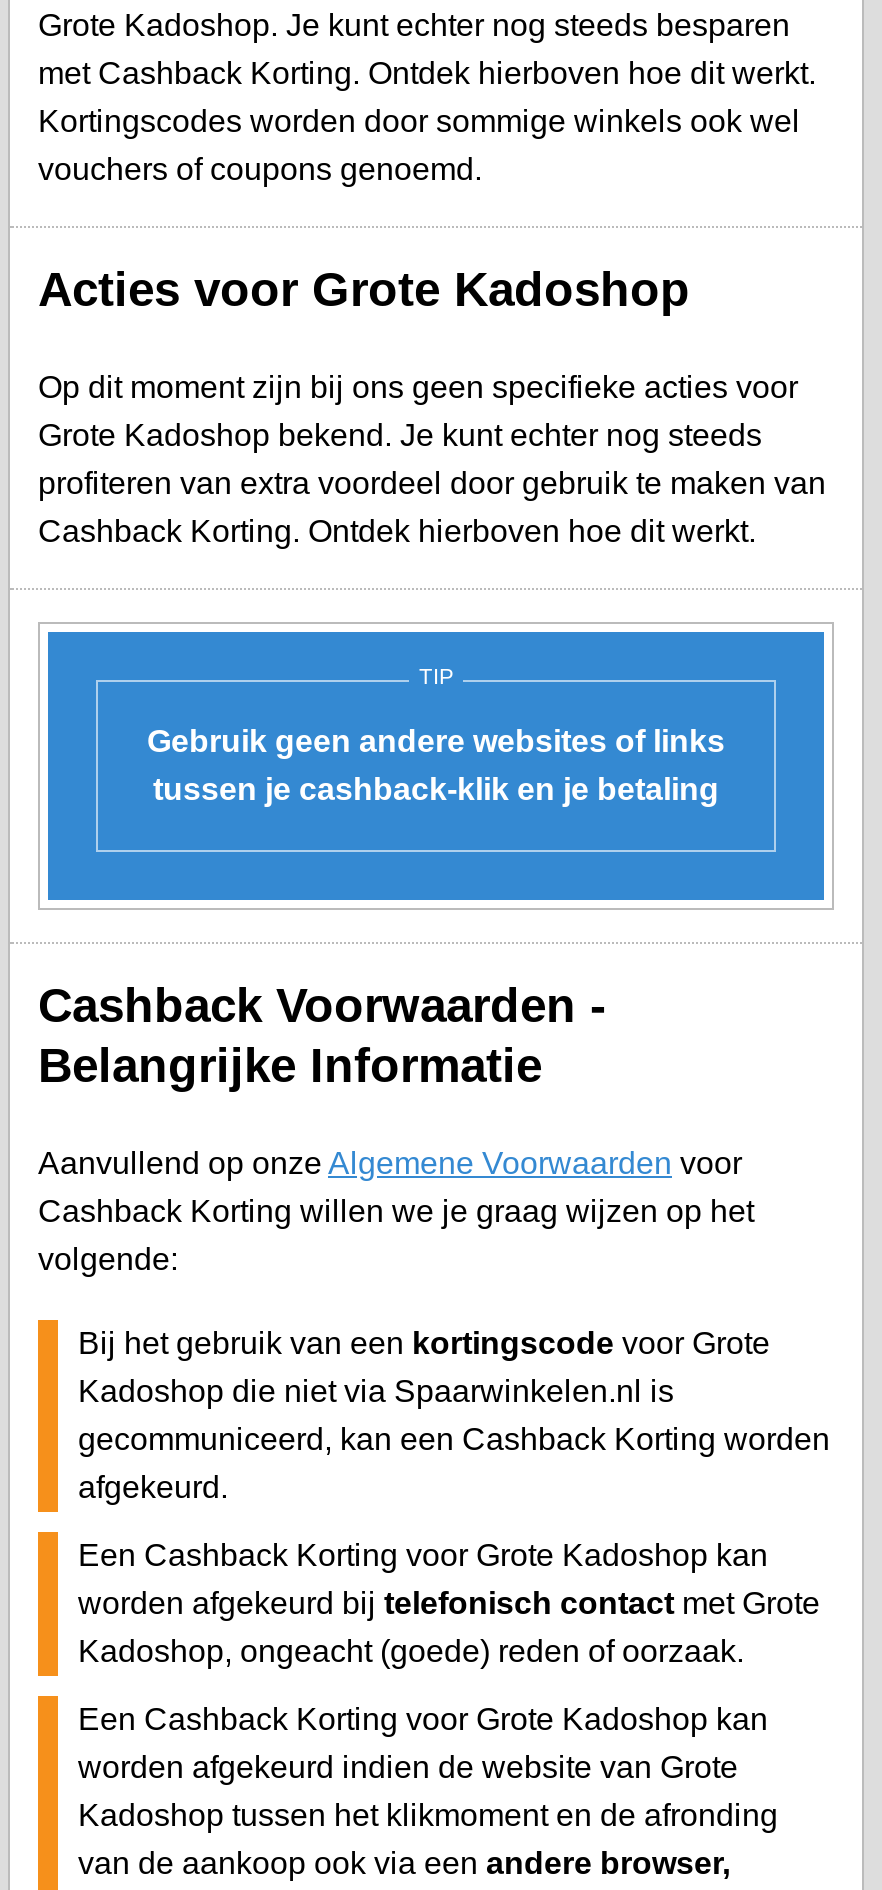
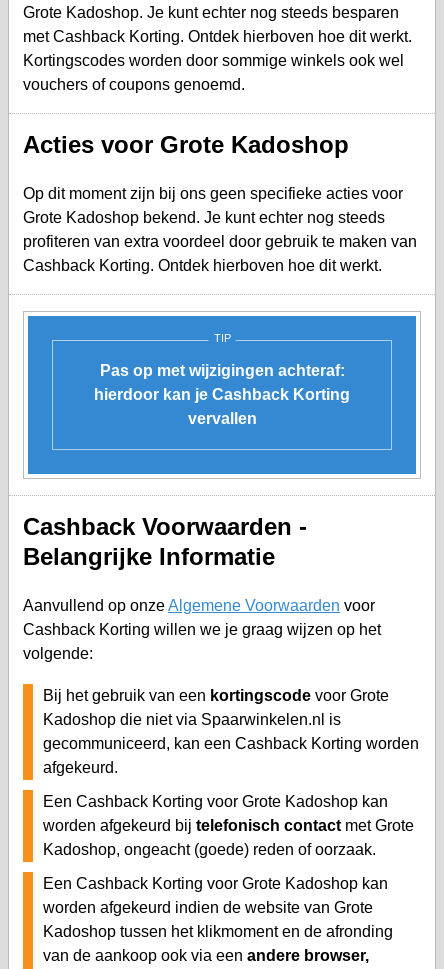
- Gebruik geen andere websites of links
- tussen je cashback-klik en je betaling
+ Pas op met wijzigingen achteraf:
+ hierdoor kan je Cashback Korting
+ vervallen
